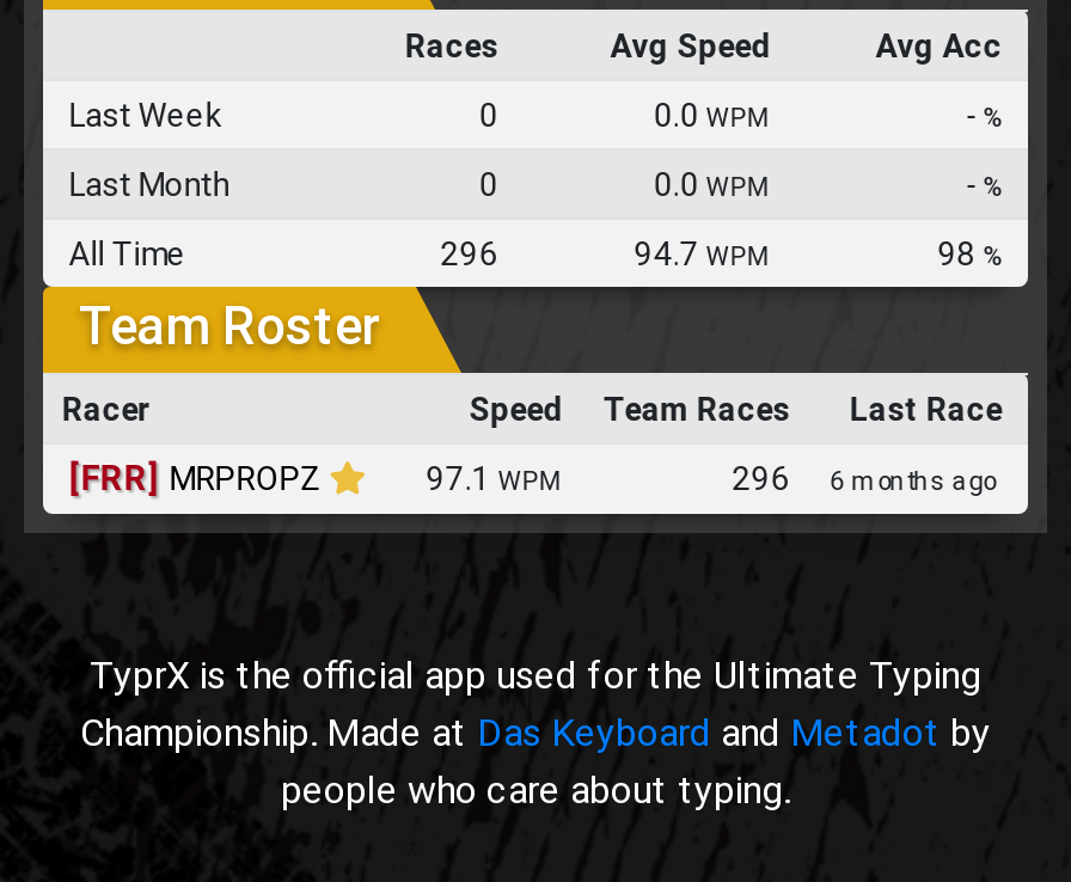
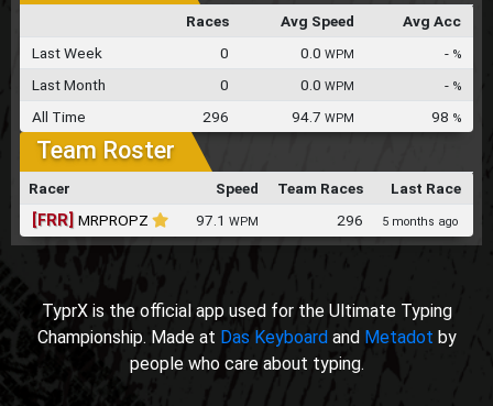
- 296 6 months ago
+ 296 5 months ago
